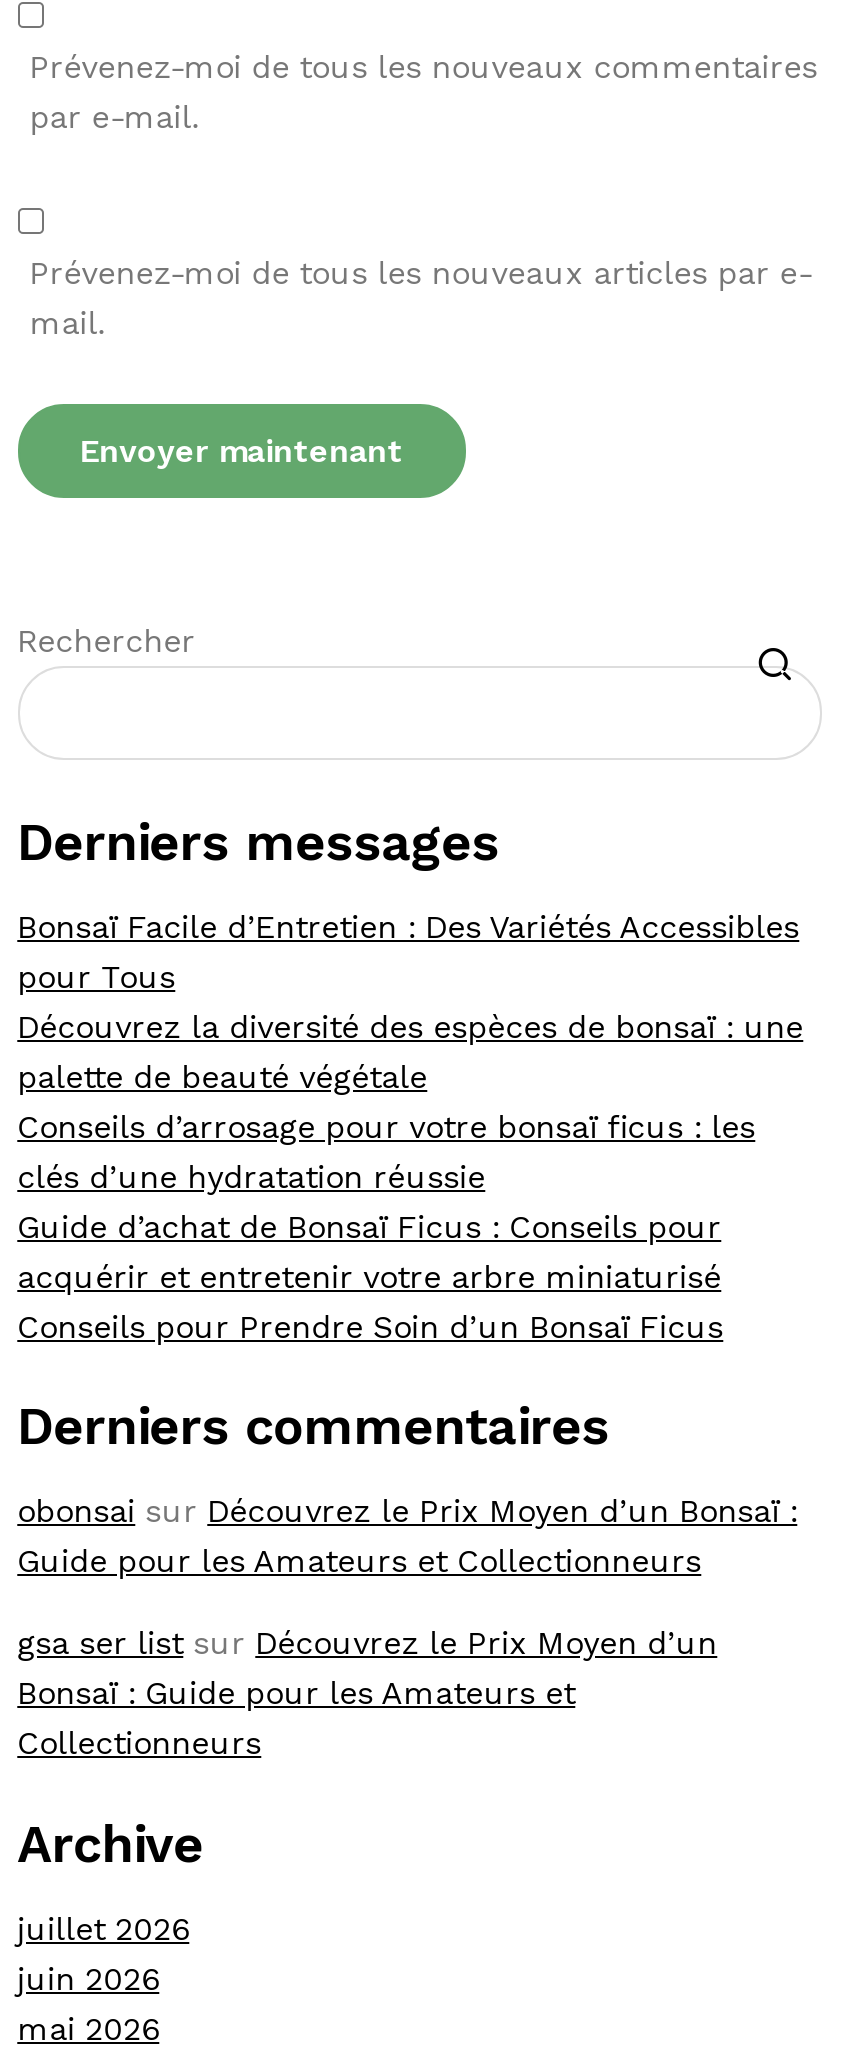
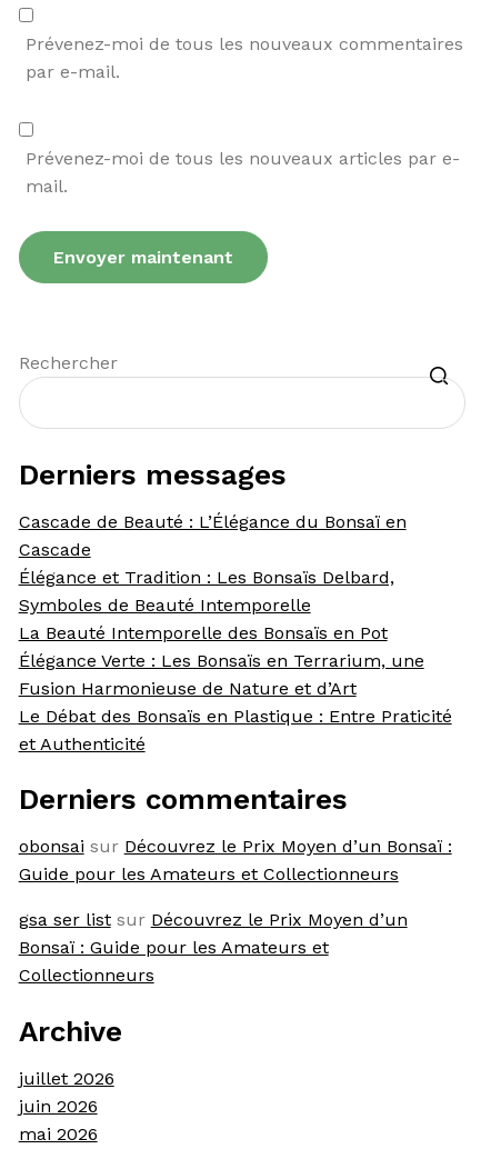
- Bonsaï Facile d’Entretien : Des Variétés Accessibles
- pour Tous
- Découvrez la diversité des espèces de bonsaï : une
- palette de beauté végétale
- Conseils d’arrosage pour votre bonsaï ficus : les
- clés d’une hydratation réussie
- Guide d’achat de Bonsaï Ficus : Conseils pour
- acquérir et entretenir votre arbre miniaturisé
- Conseils pour Prendre Soin d’un Bonsaï Ficus
+ Cascade de Beauté : L’Élégance du Bonsaï en
+ Cascade
+ Élégance et Tradition : Les Bonsaïs Delbard,
+ Symboles de Beauté Intemporelle
+ La Beauté Intemporelle des Bonsaïs en Pot
+ Élégance Verte : Les Bonsaïs en Terrarium, une
+ Fusion Harmonieuse de Nature et d’Art
+ Le Débat des Bonsaïs en Plastique : Entre Praticité
+ et Authenticité
